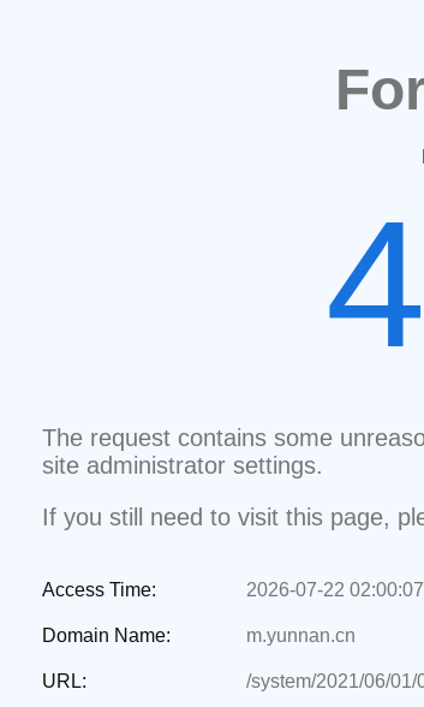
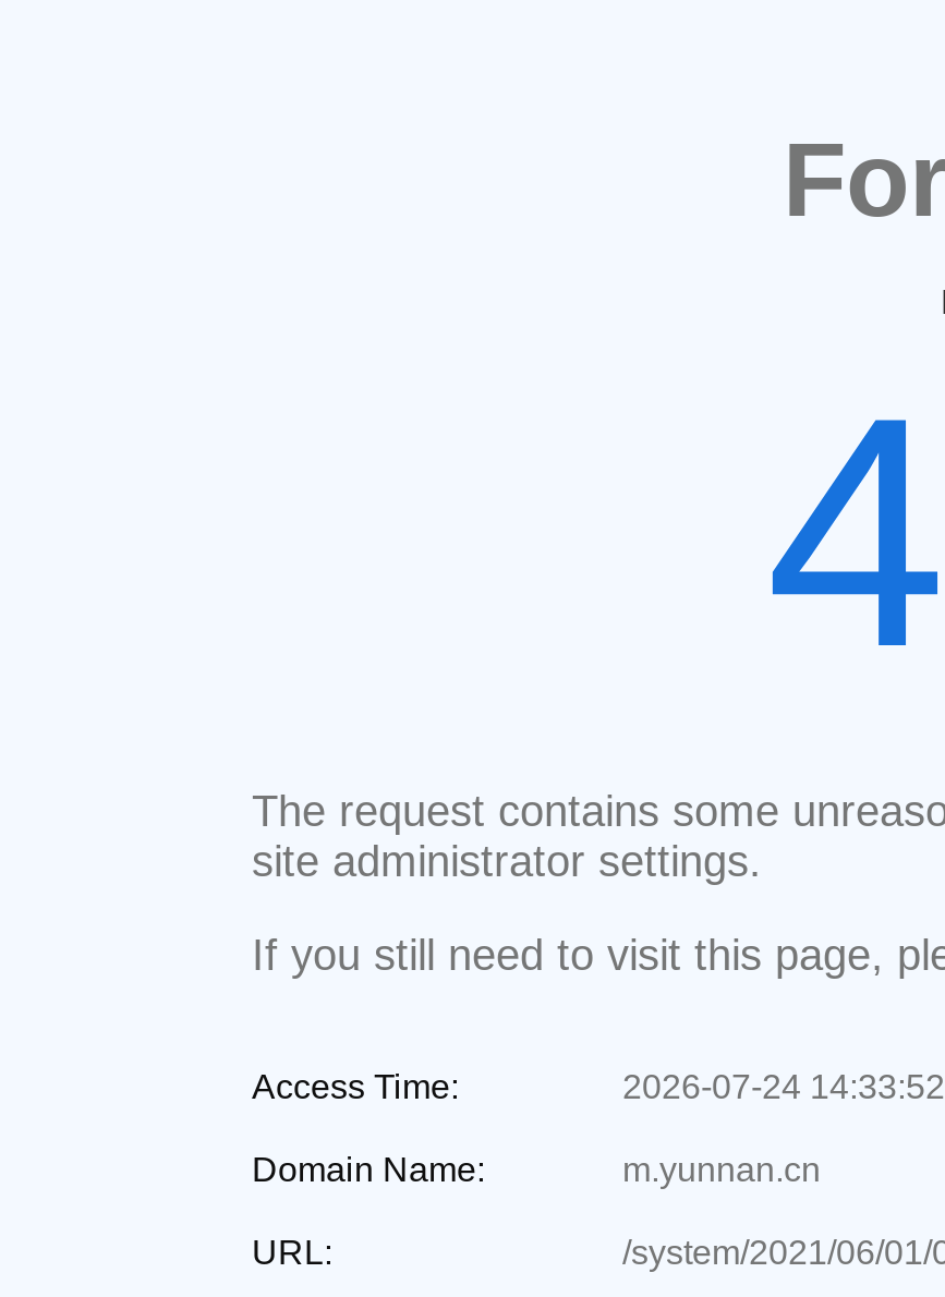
- 2026-07-22 02:00:07
+ 2026-07-24 14:33:52
